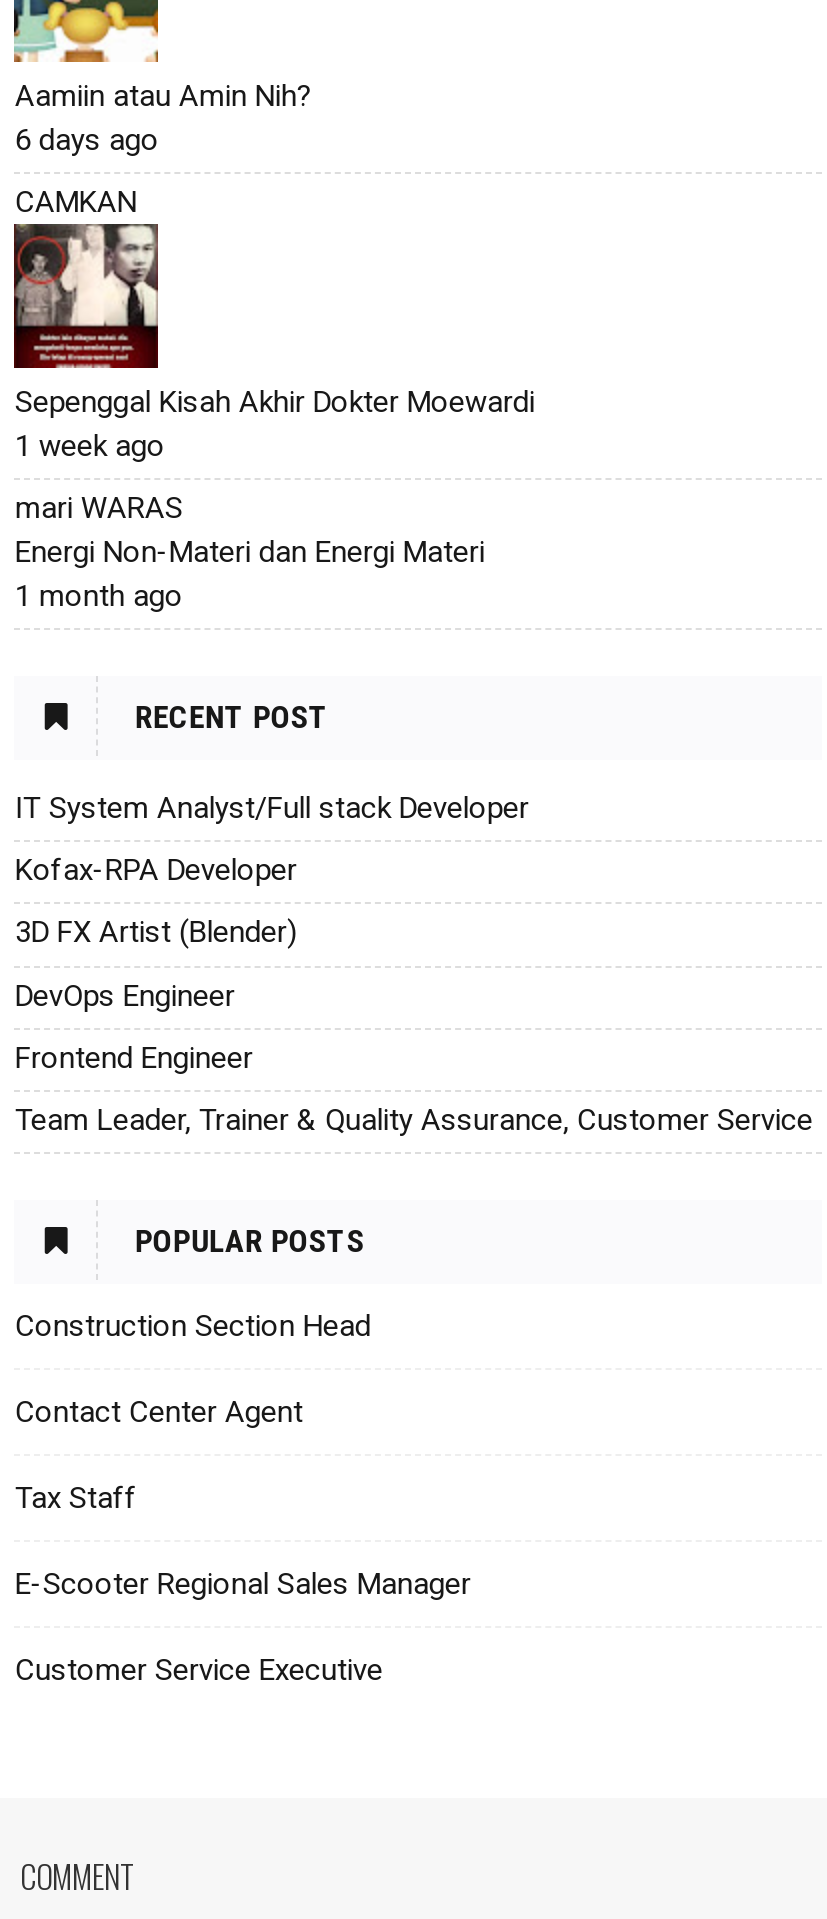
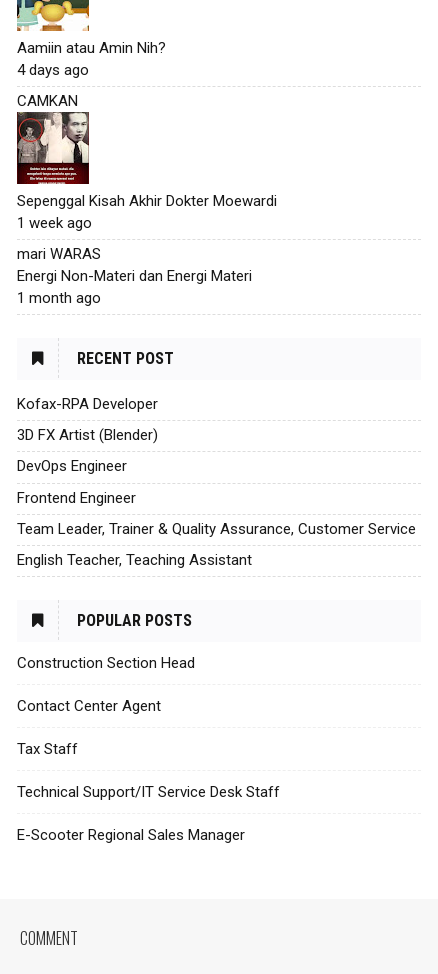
- 6 days ago
+ 4 days ago

- IT System Analyst/Full stack Developer

moved up: Kofax-RPA Developer | 3D FX Artist (Blender) | DevOps Engineer | Frontend Engineer | Team Leader, Trainer & Quality Assurance, Customer Service

+ English Teacher, Teaching Assistant

+ Technical Support/IT Service Desk Staff

moved down: E-Scooter Regional Sales Manager

- Customer Service Executive
